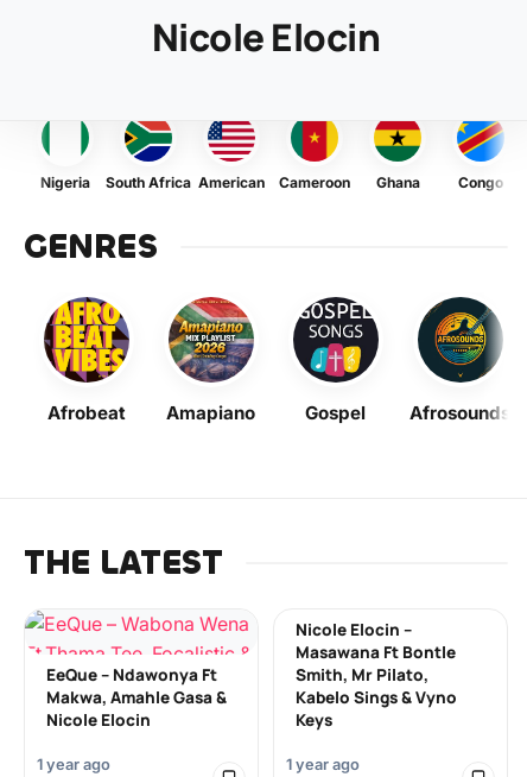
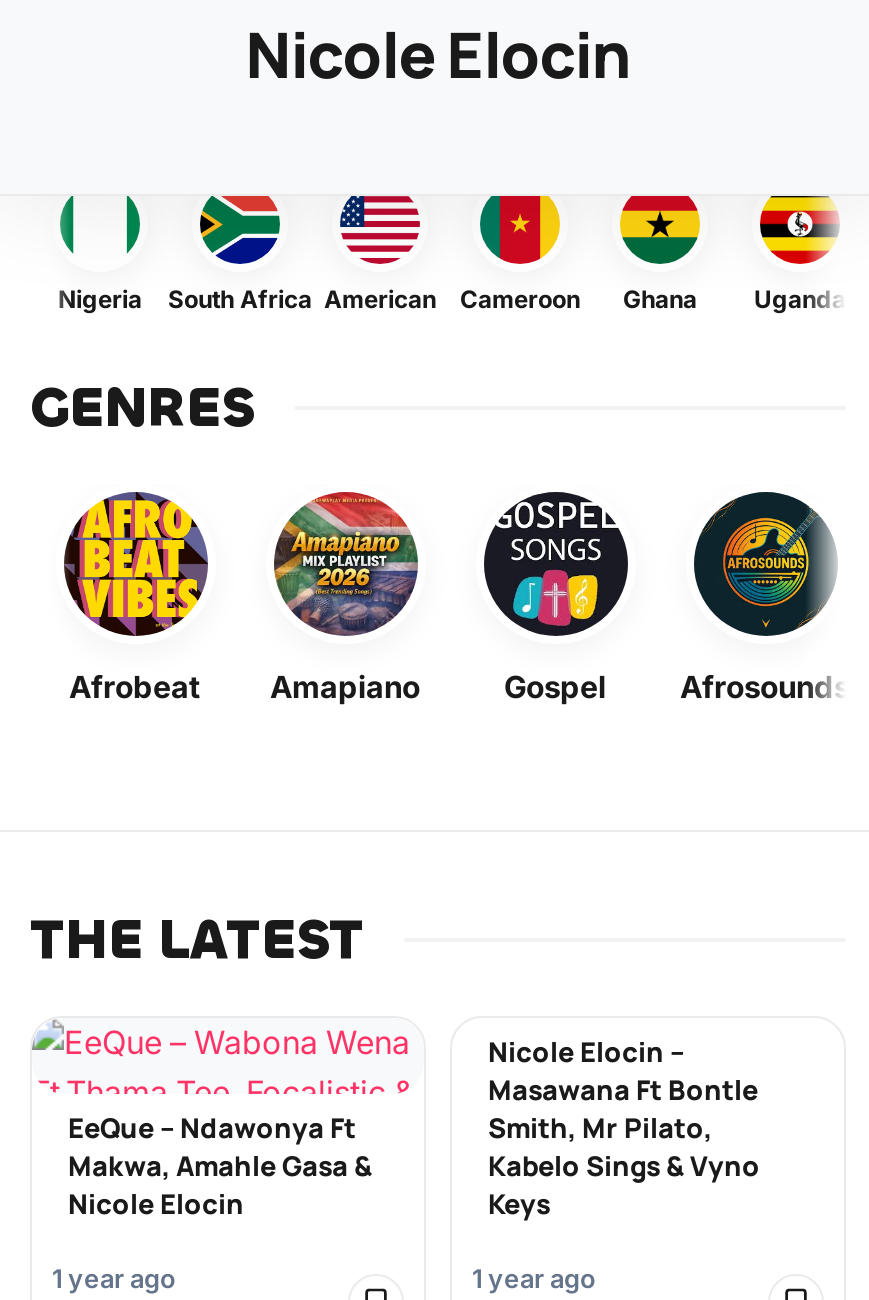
- [image]
- Congo
+ [image]
+ Uganda
